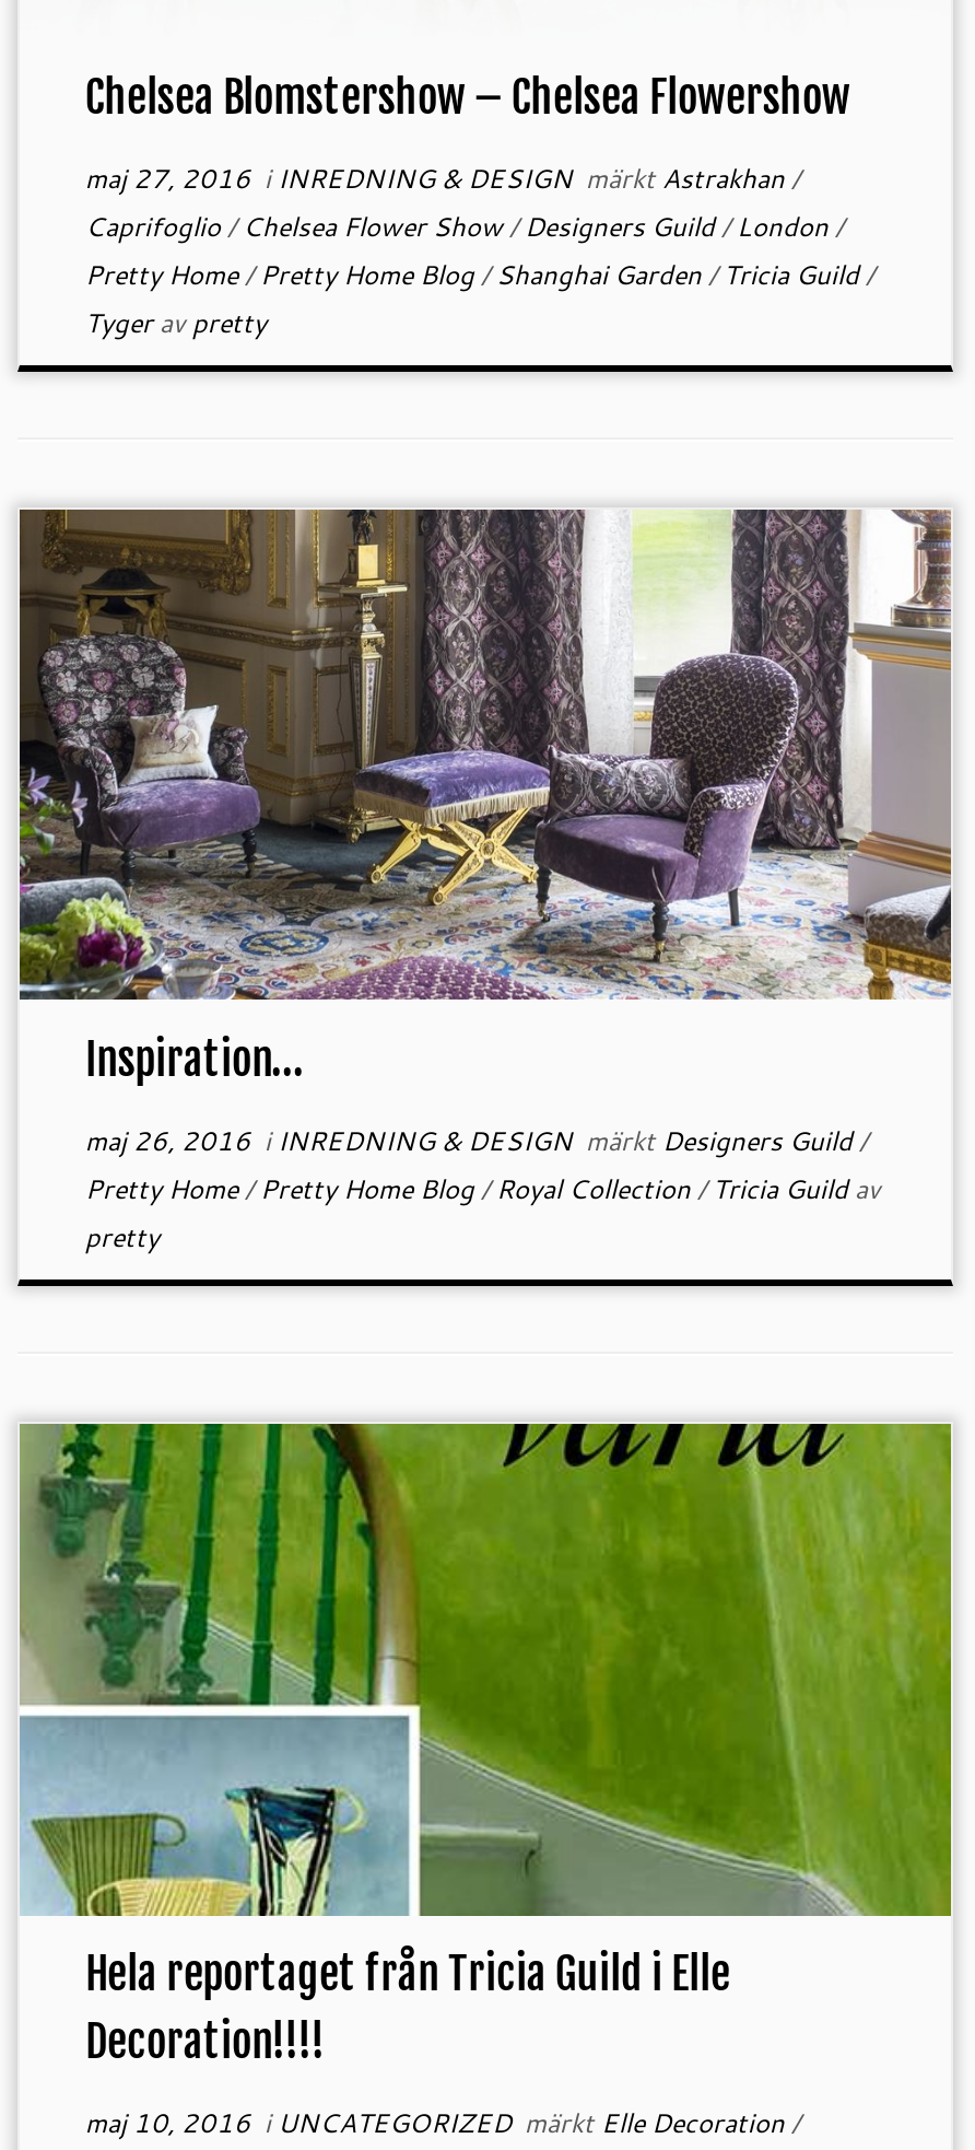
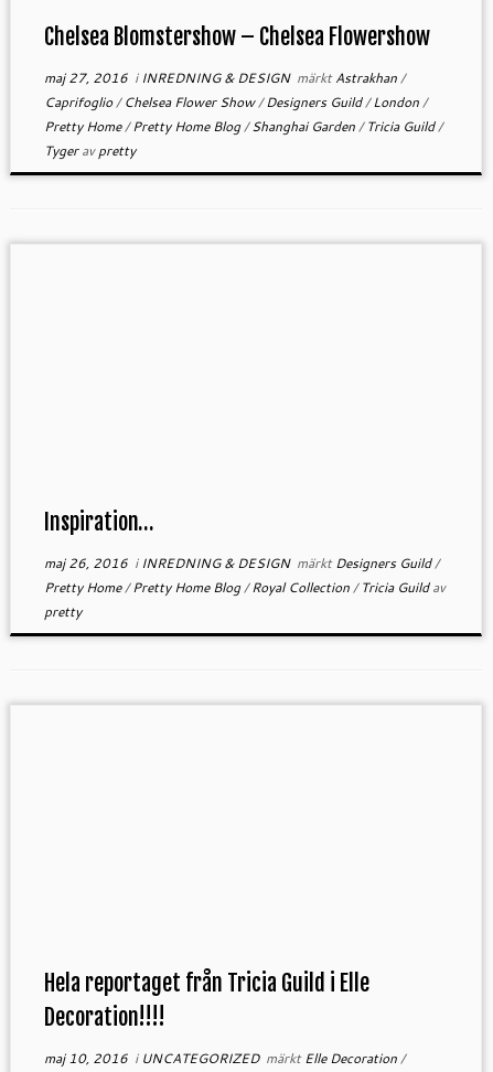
- [image]

- [image]
